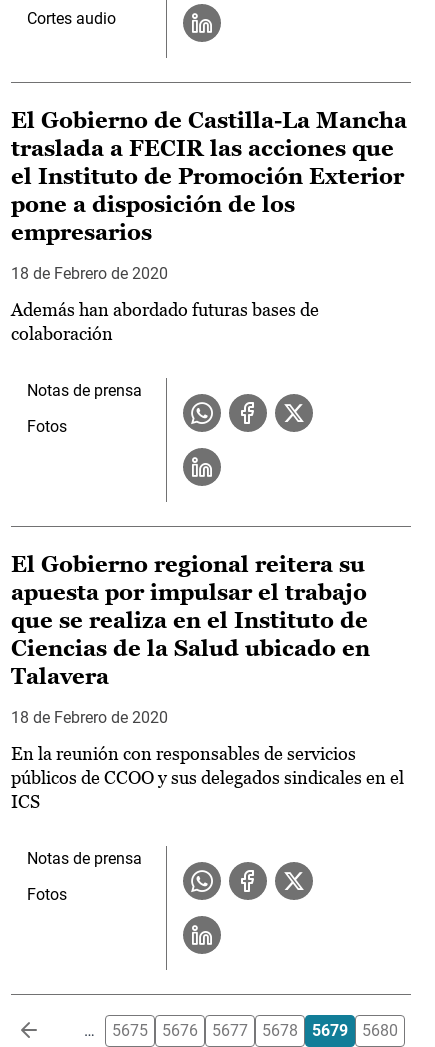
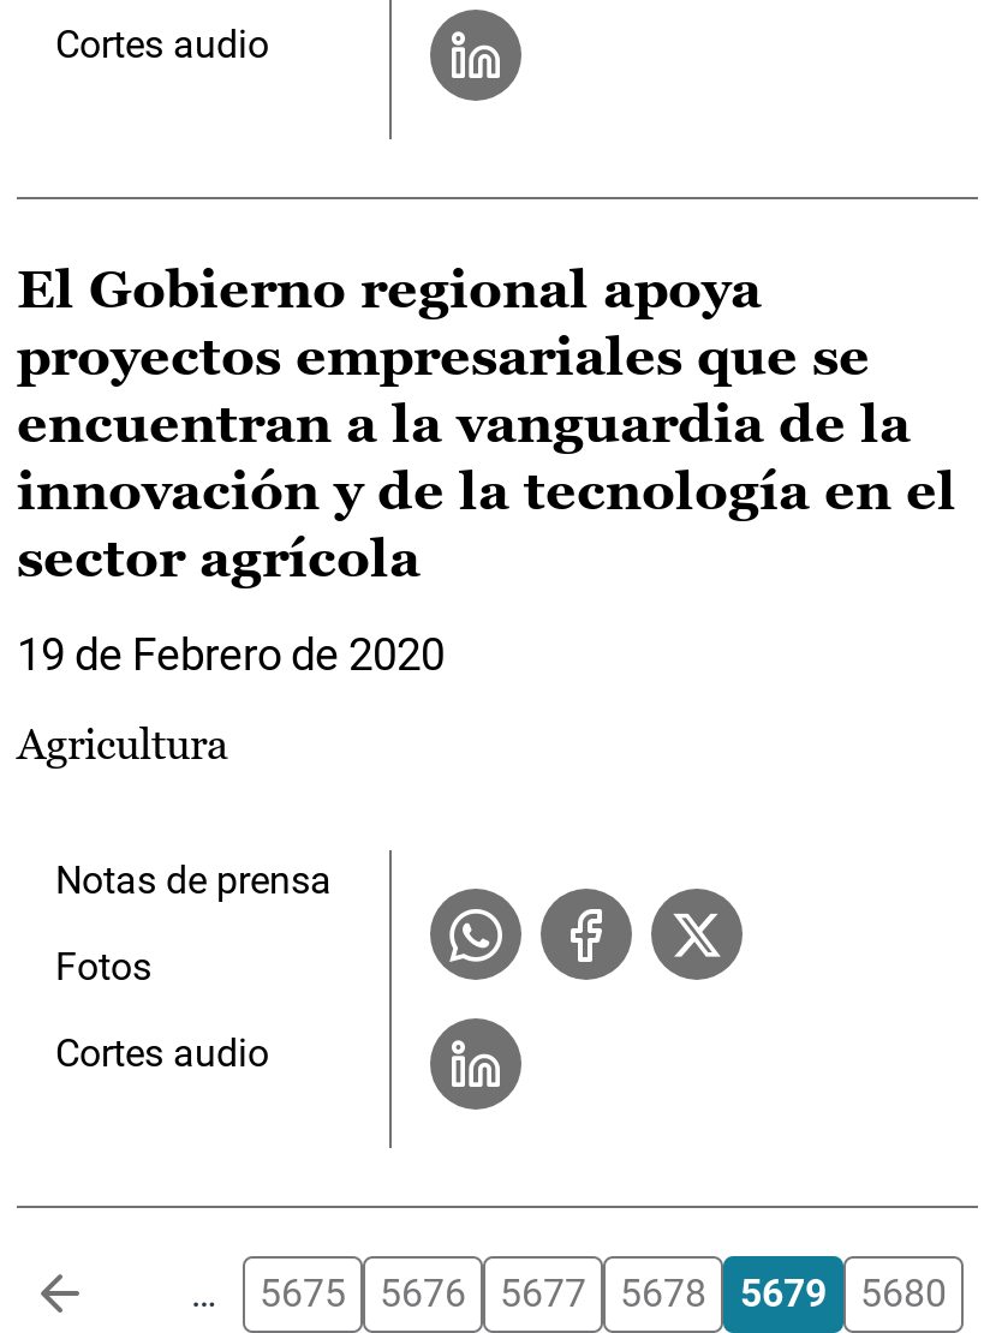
- El Gobierno de Castilla-La Mancha
- traslada a FECIR las acciones que
- el Instituto de Promoción Exterior
- pone a disposición de los
- empresarios
+ El Gobierno regional apoya
+ proyectos empresariales que se
+ encuentran a la vanguardia de la
+ innovación y de la tecnología en el
+ sector agrícola

- 18 de Febrero de 2020
+ 19 de Febrero de 2020

- Además han abordado futuras bases de
- colaboración
+ Agricultura

- El Gobierno regional reitera su
- apuesta por impulsar el trabajo
- que se realiza en el Instituto de
- Ciencias de la Salud ubicado en
- Talavera
- 18 de Febrero de 2020
- En la reunión con responsables de servicios
- públicos de CCOO y sus delegados sindicales en el
- ICS
- Notas de prensa
- Fotos
+ Cortes audio
